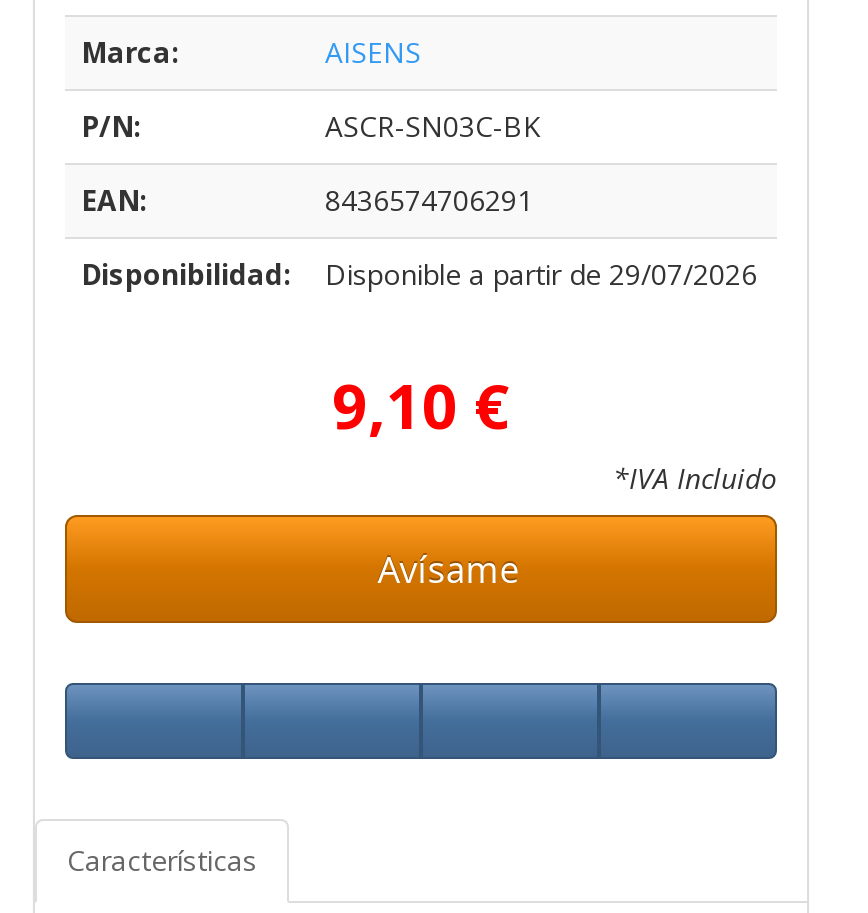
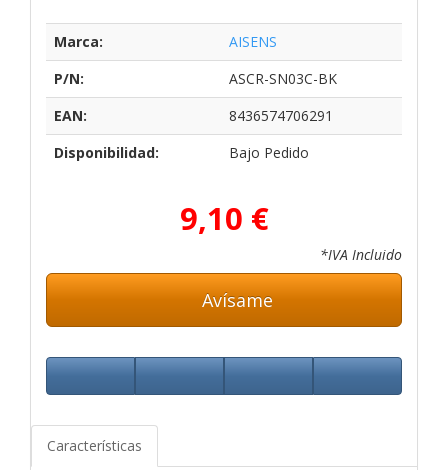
- Disponible a partir de 29/07/2026
+ Bajo Pedido
